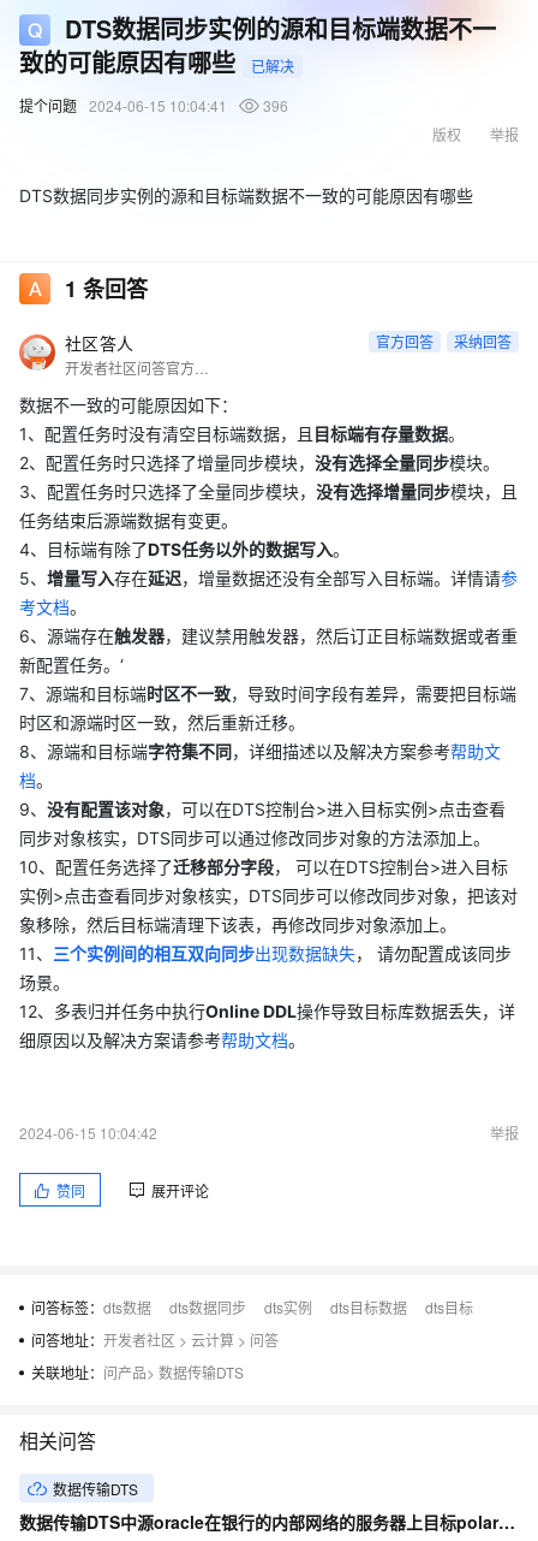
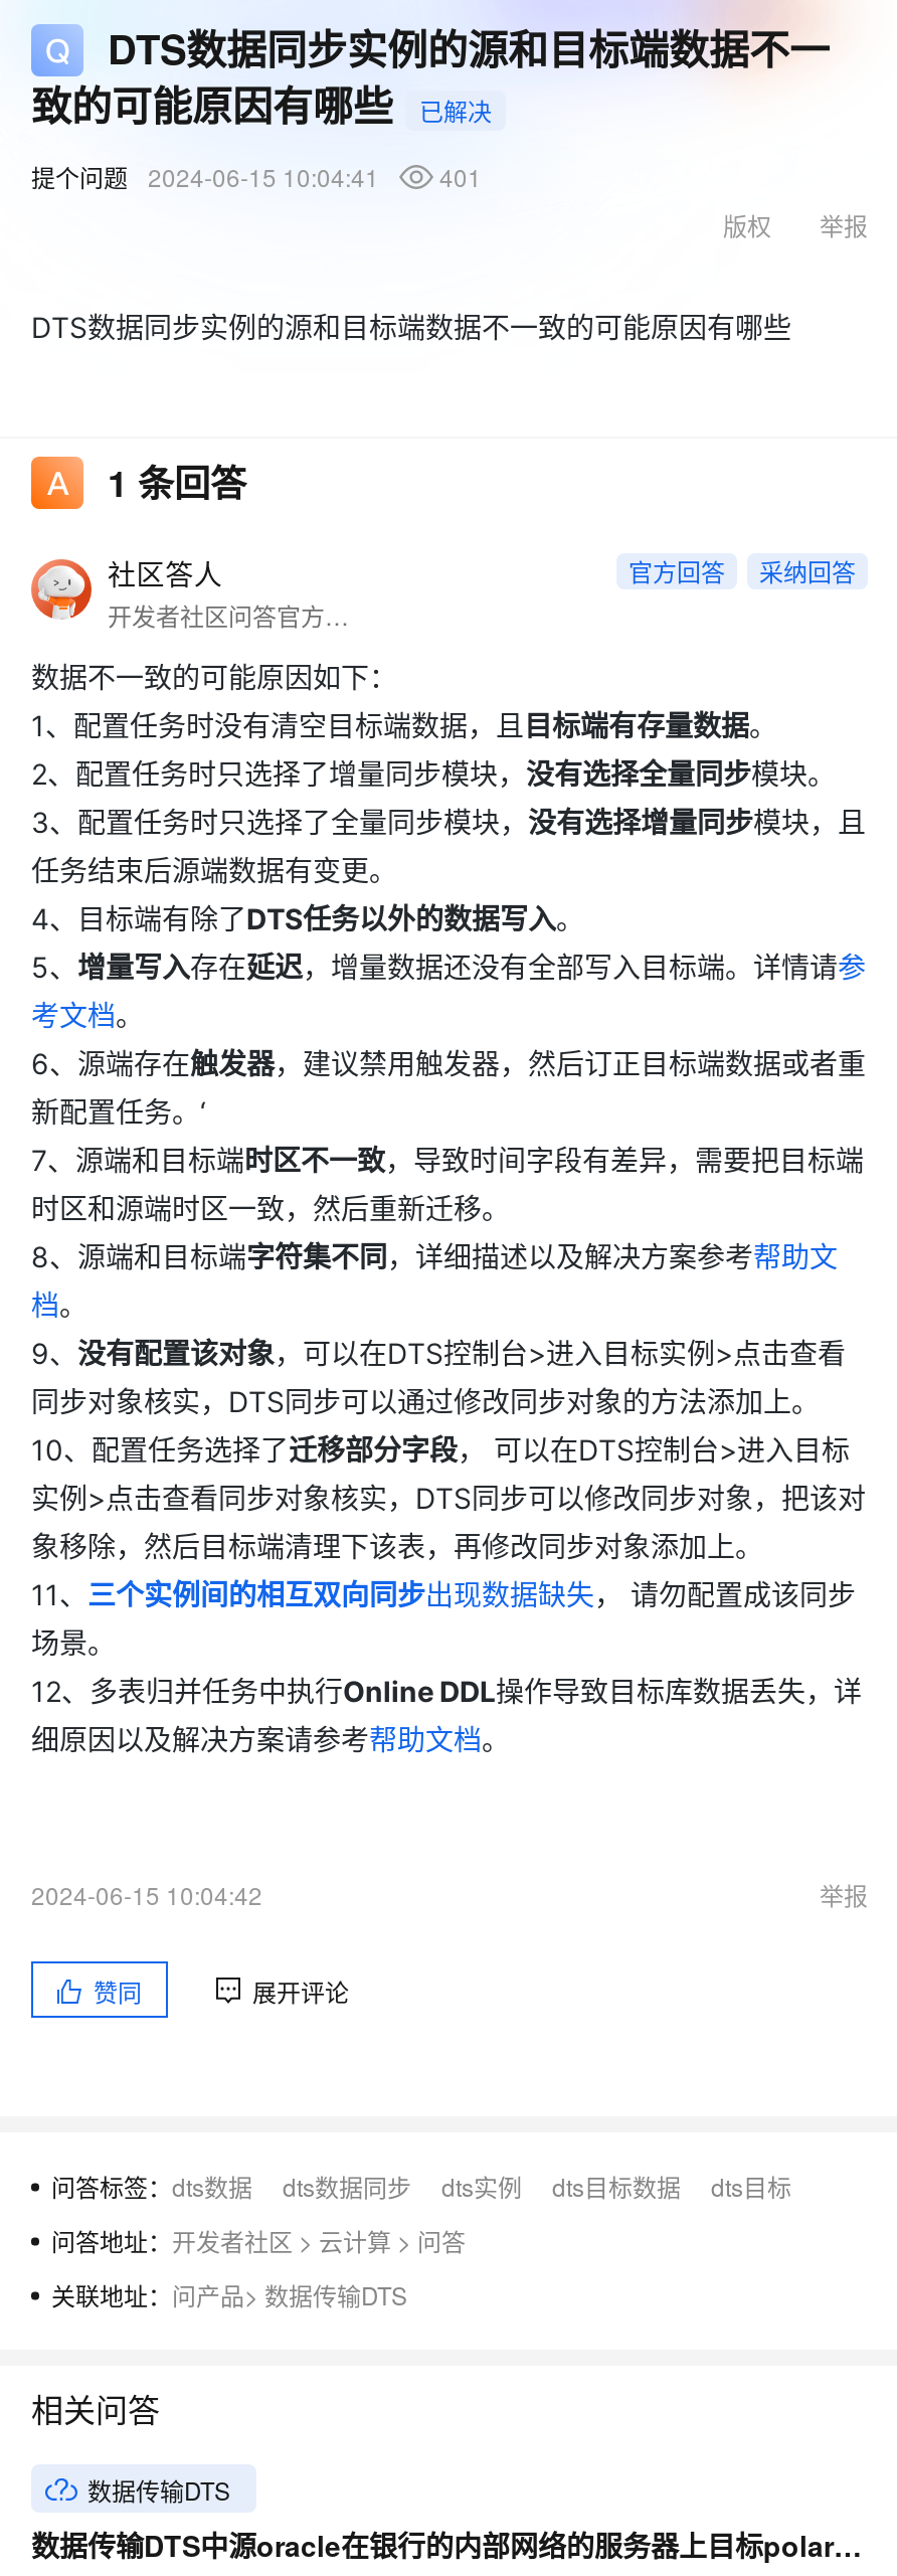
- 提个问题 2024-06-15 10:04:41 396
+ 提个问题 2024-06-15 10:04:41 401
